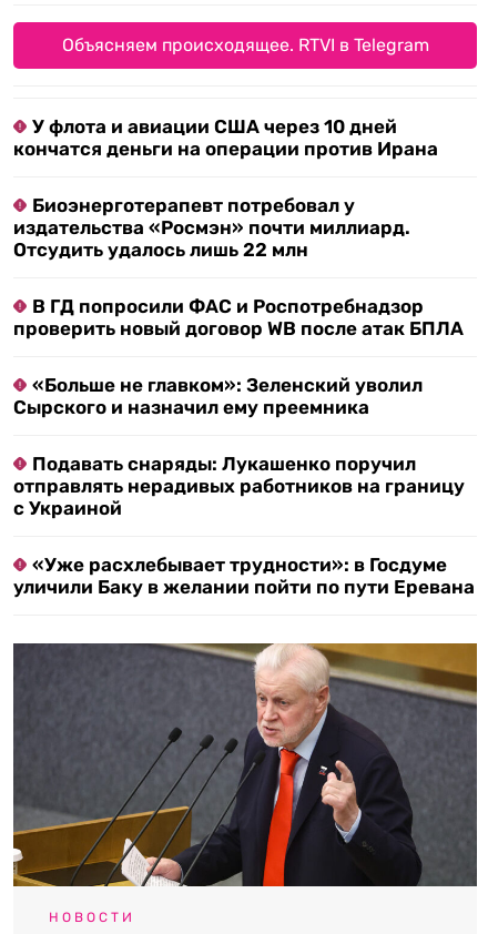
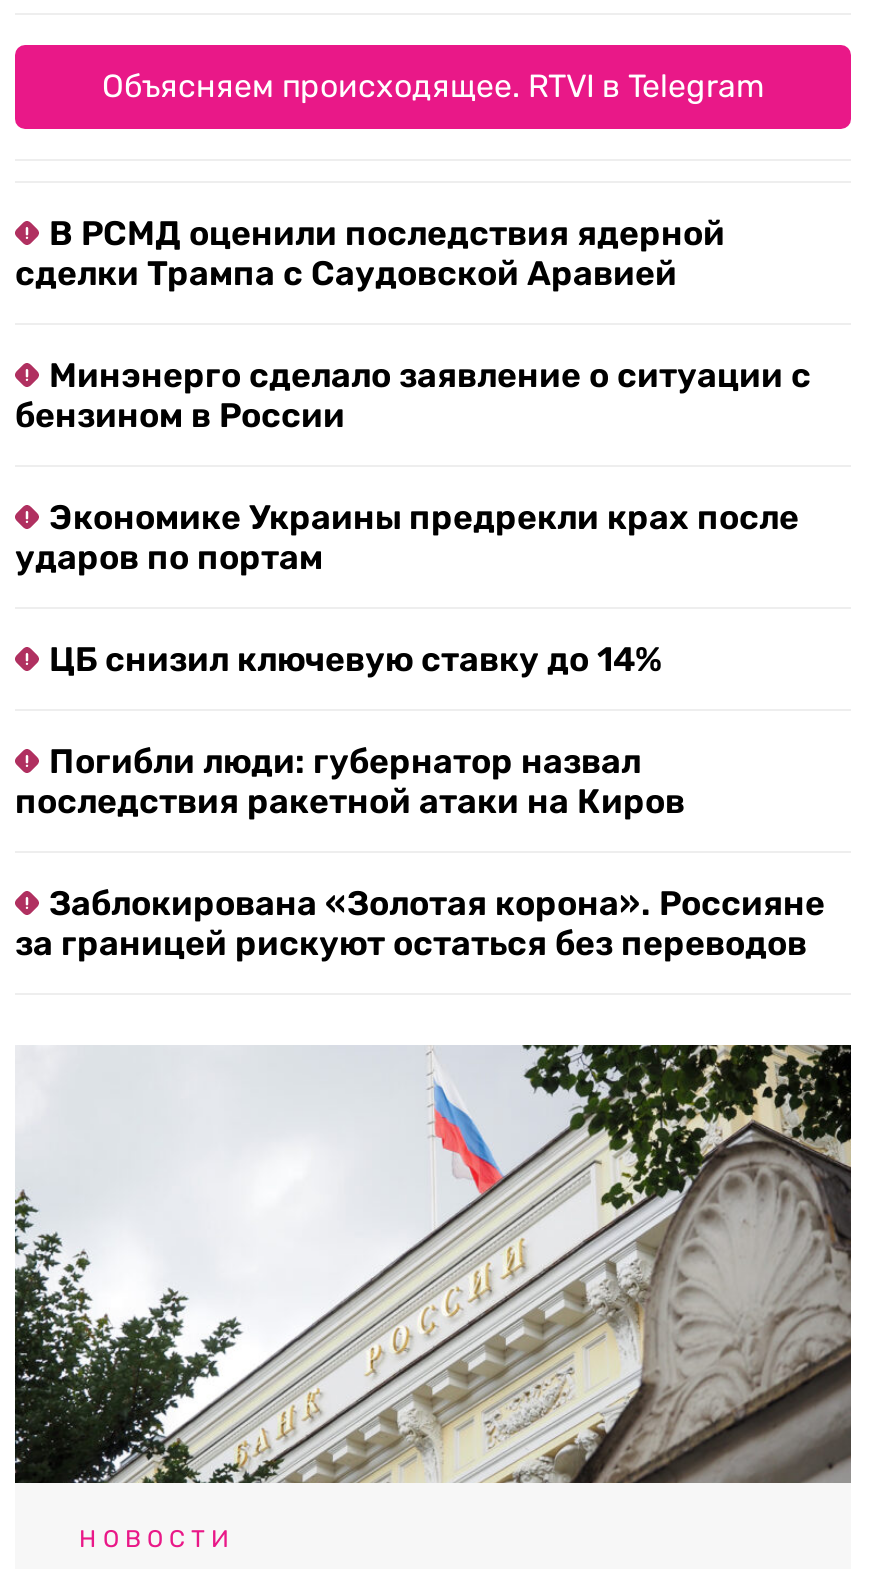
- У флота и авиации США через 10 дней
- кончатся деньги на операции против Ирана
+ В РСМД оценили последствия ядерной
+ сделки Трампа с Саудовской Аравией

- Биоэнерготерапевт потребовал у
- издательства «Росмэн» почти миллиард.
- Отсудить удалось лишь 22 млн
+ Минэнерго сделало заявление о ситуации с
+ бензином в России

- В ГД попросили ФАС и Роспотребнадзор
- проверить новый договор WB после атак БПЛА
+ Экономике Украины предрекли крах после
+ ударов по портам

- «Больше не главком»: Зеленский уволил
- Сырского и назначил ему преемника
+ ЦБ снизил ключевую ставку до 14%

- Подавать снаряды: Лукашенко поручил
- отправлять нерадивых работников на границу
- с Украиной
+ Погибли люди: губернатор назвал
+ последствия ракетной атаки на Киров

- «Уже расхлебывает трудности»: в Госдуме
- уличили Баку в желании пойти по пути Еревана
+ Заблокирована «Золотая корона». Россияне
+ за границей рискуют остаться без переводов

- [image]
+ [image]
